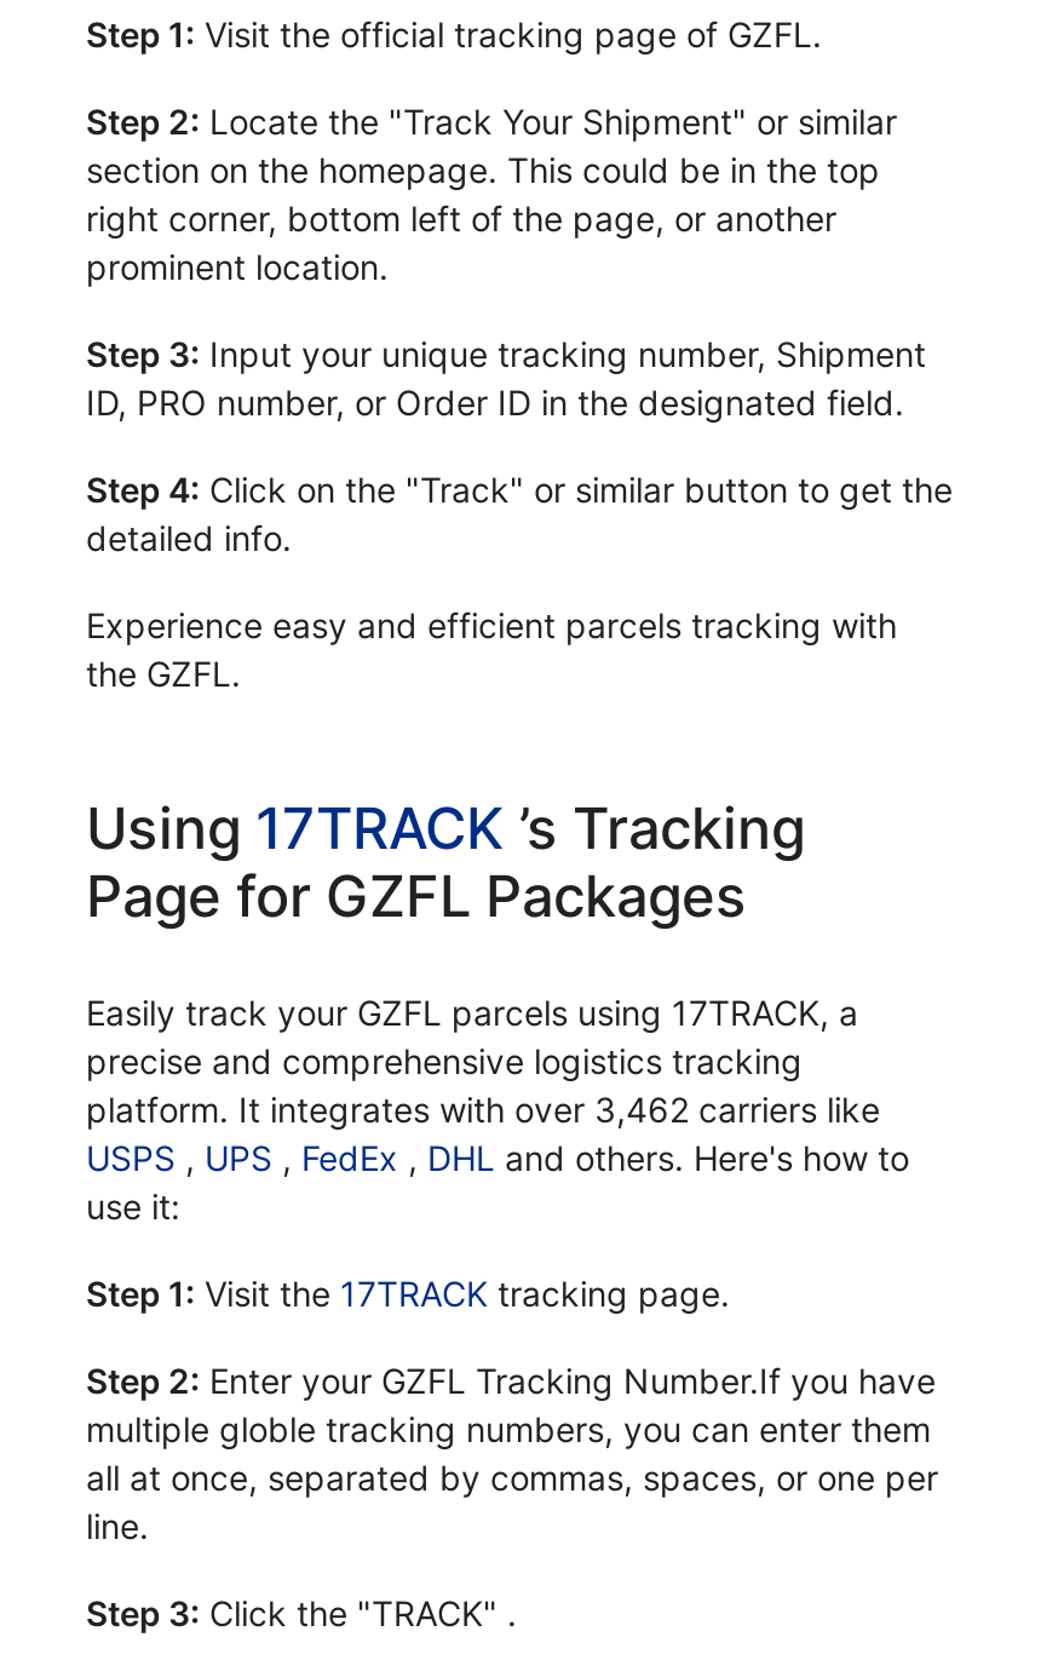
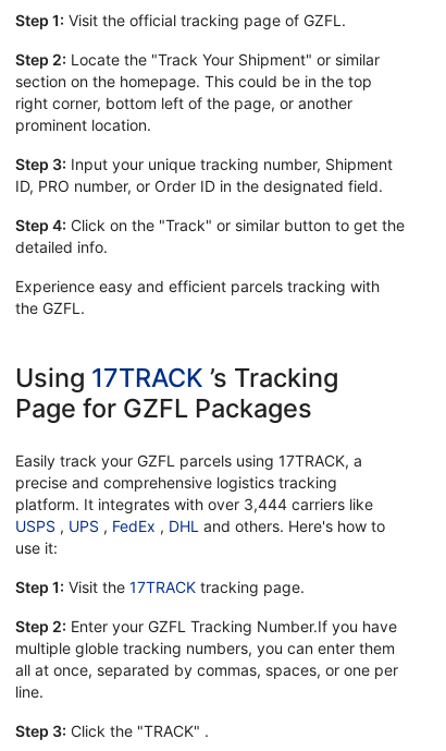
- platform. It integrates with over 3,462 carriers like
+ platform. It integrates with over 3,444 carriers like
